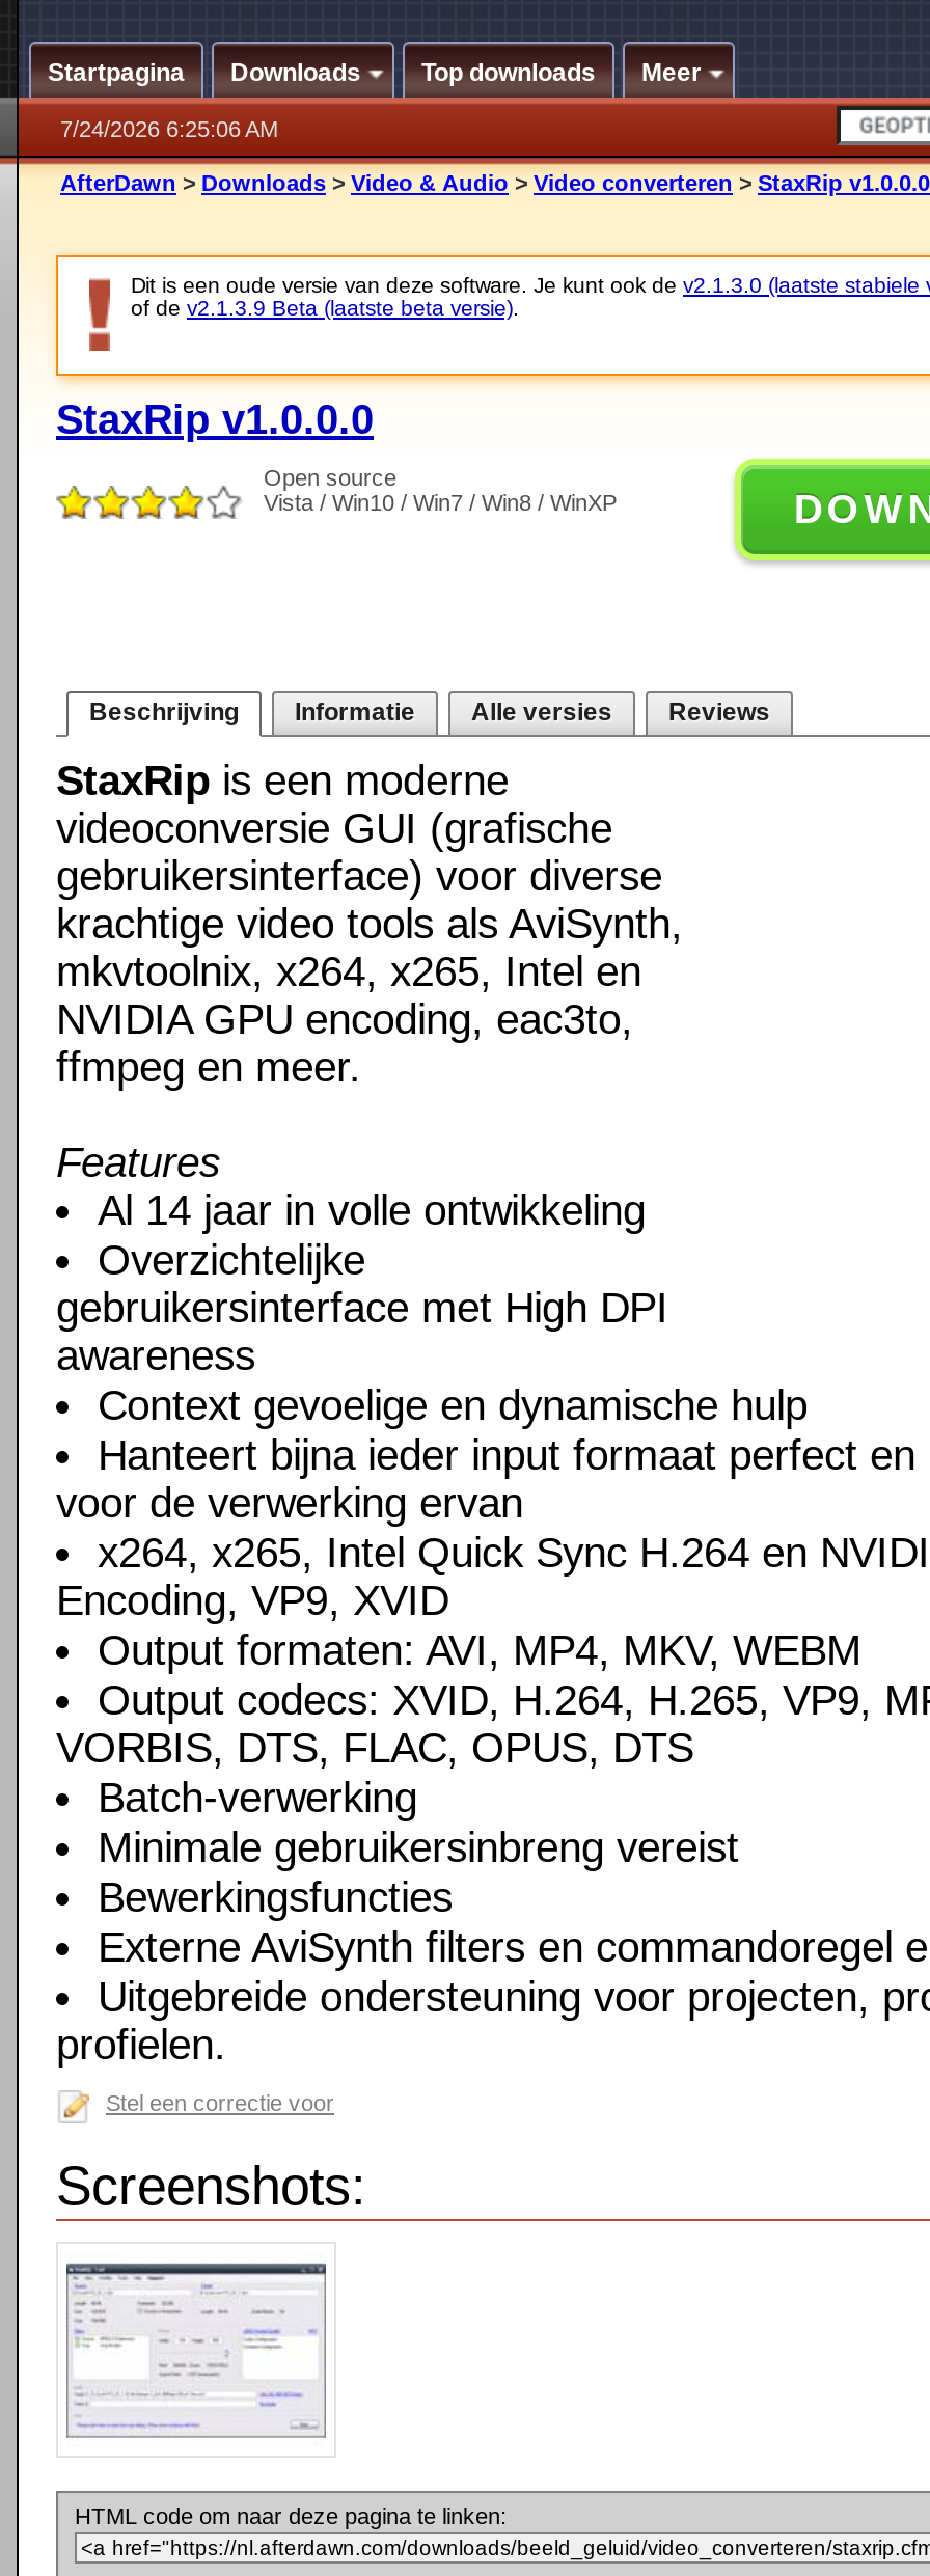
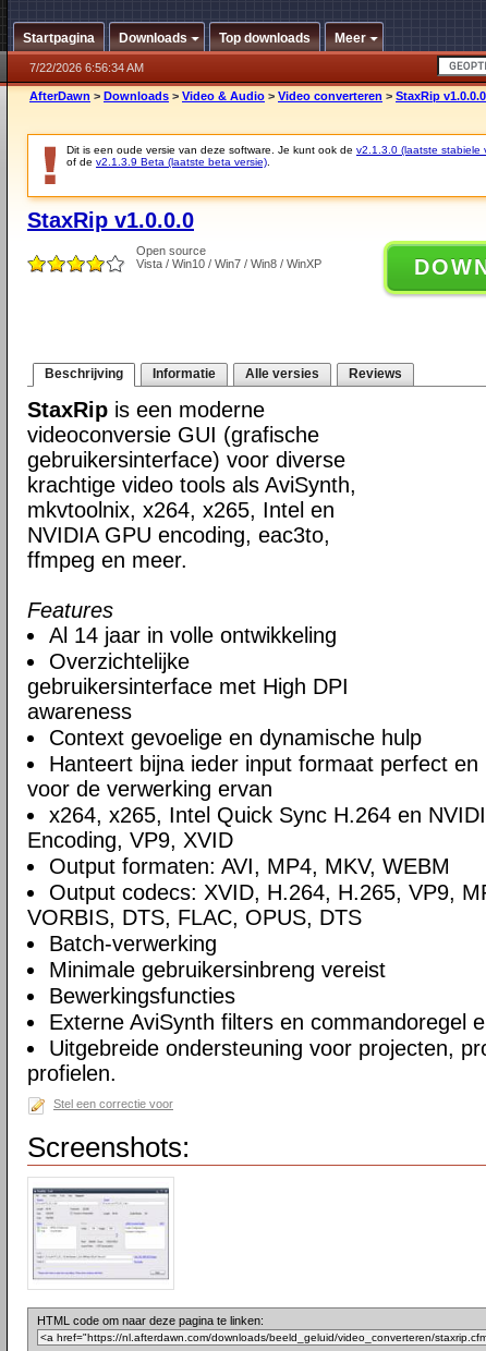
- 7/24/2026 6:25:06 AM
+ 7/22/2026 6:56:34 AM
